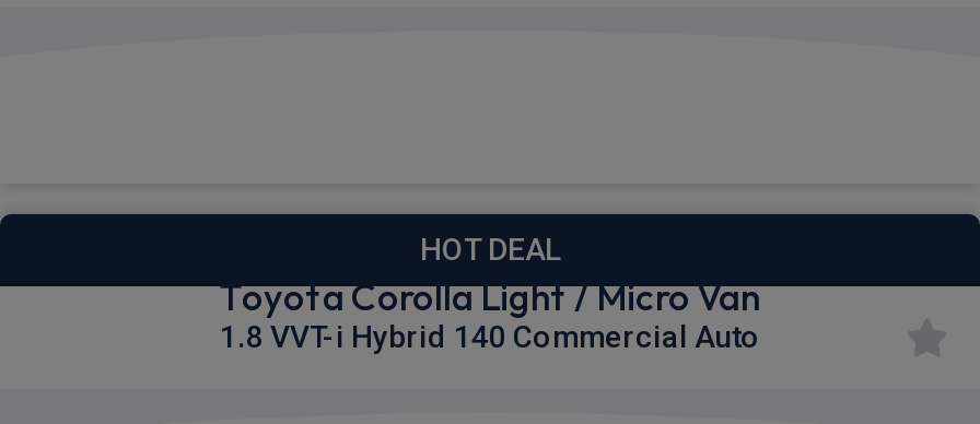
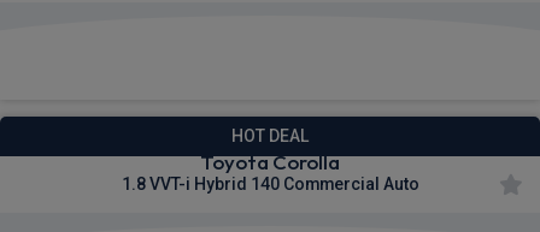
- Toyota Corolla Light / Micro Van
+ Toyota Corolla
